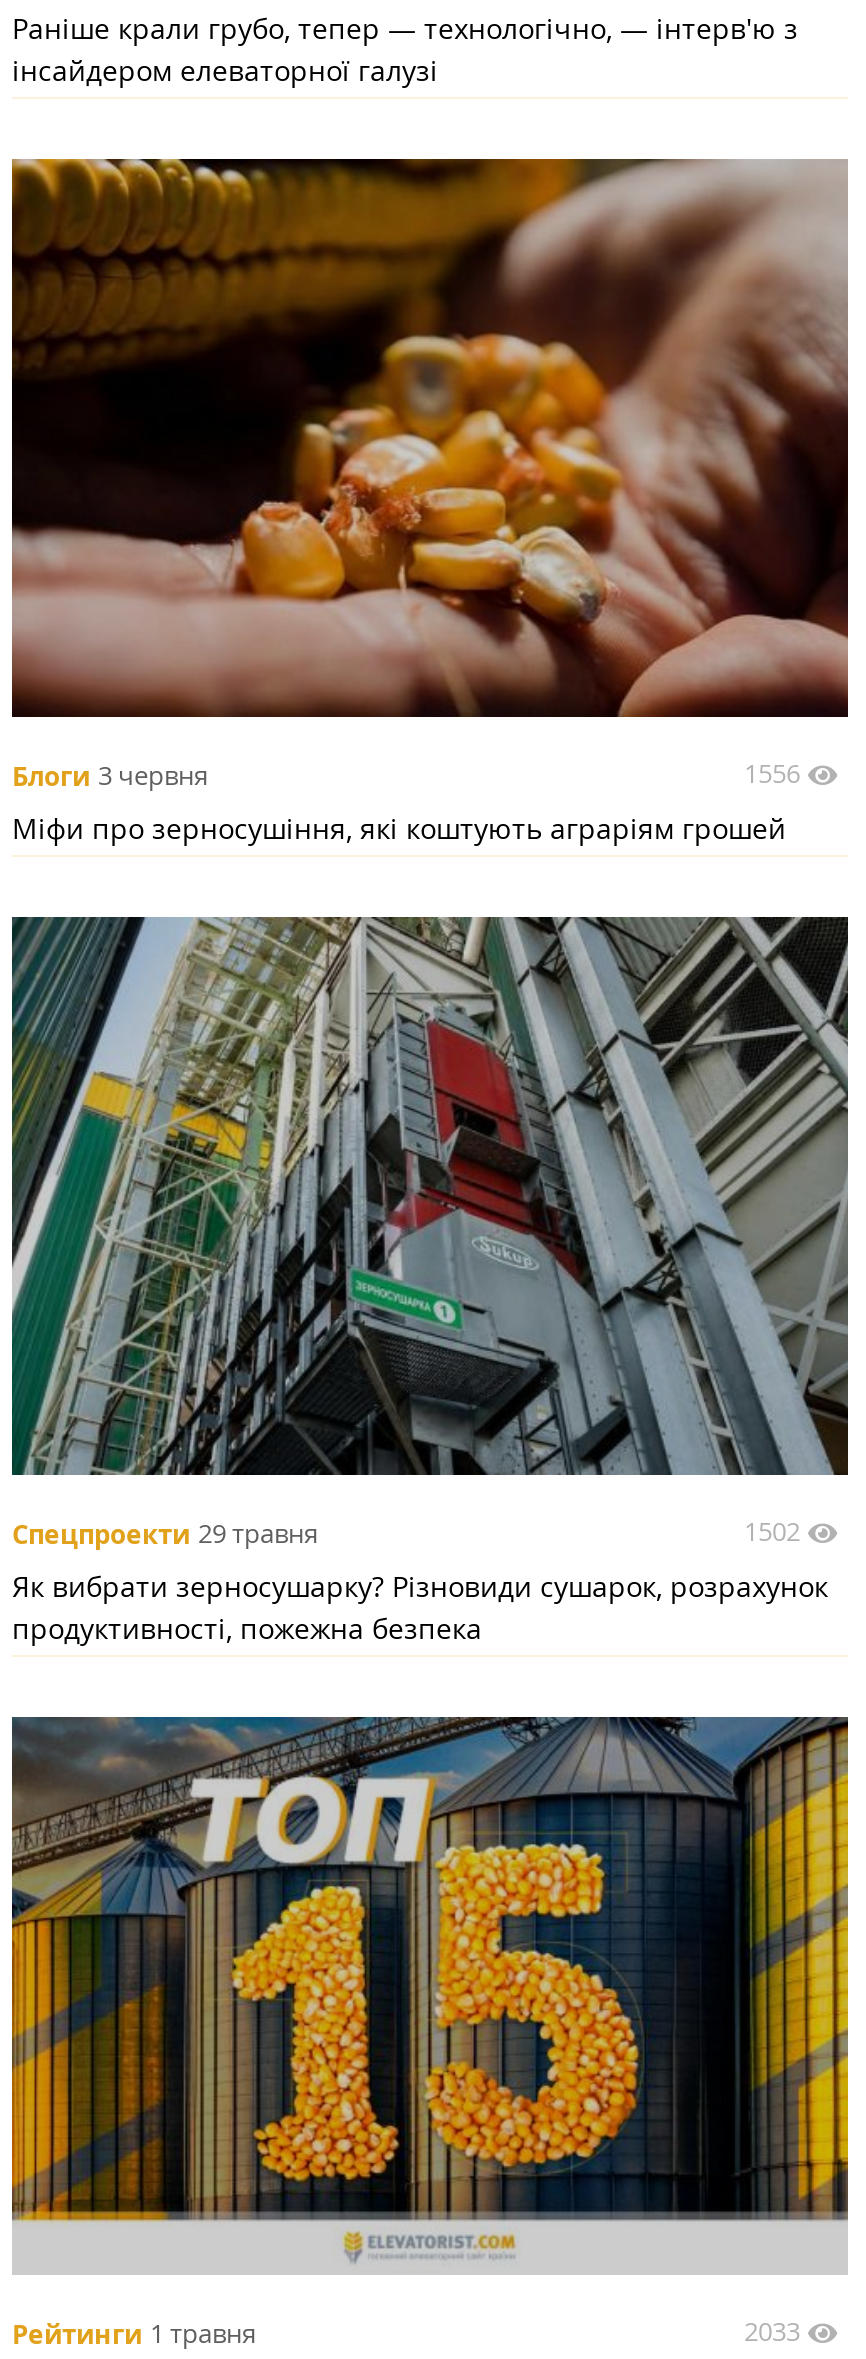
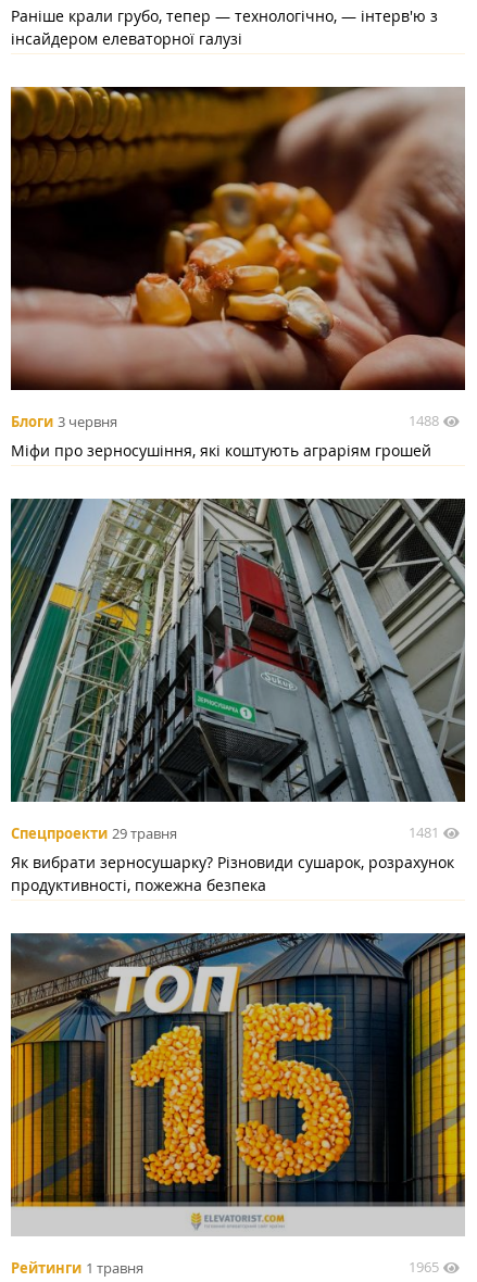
- 1556
+ 1488

- 1502
+ 1481

- 2033
+ 1965
